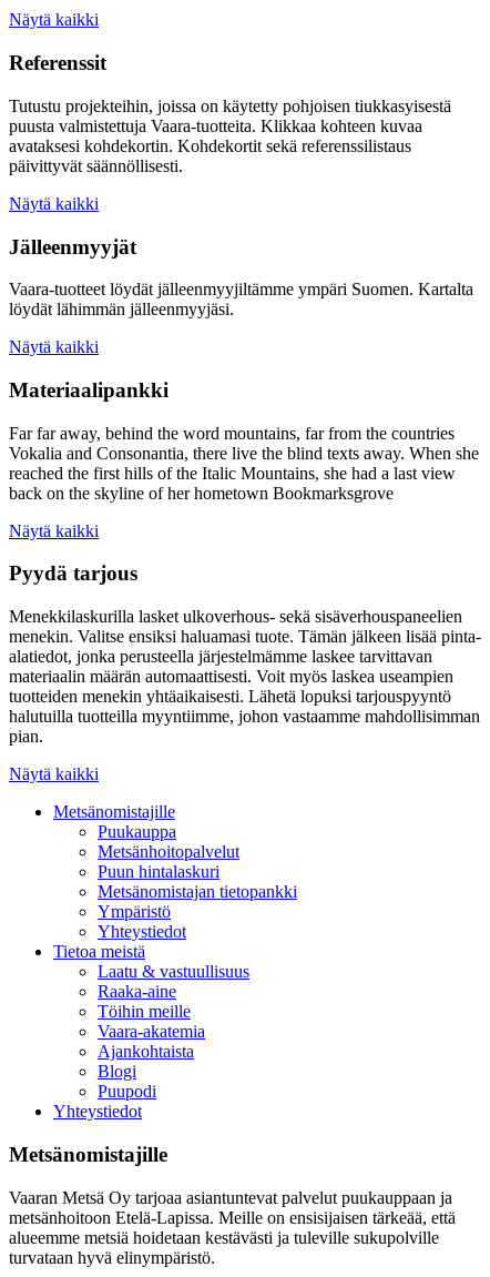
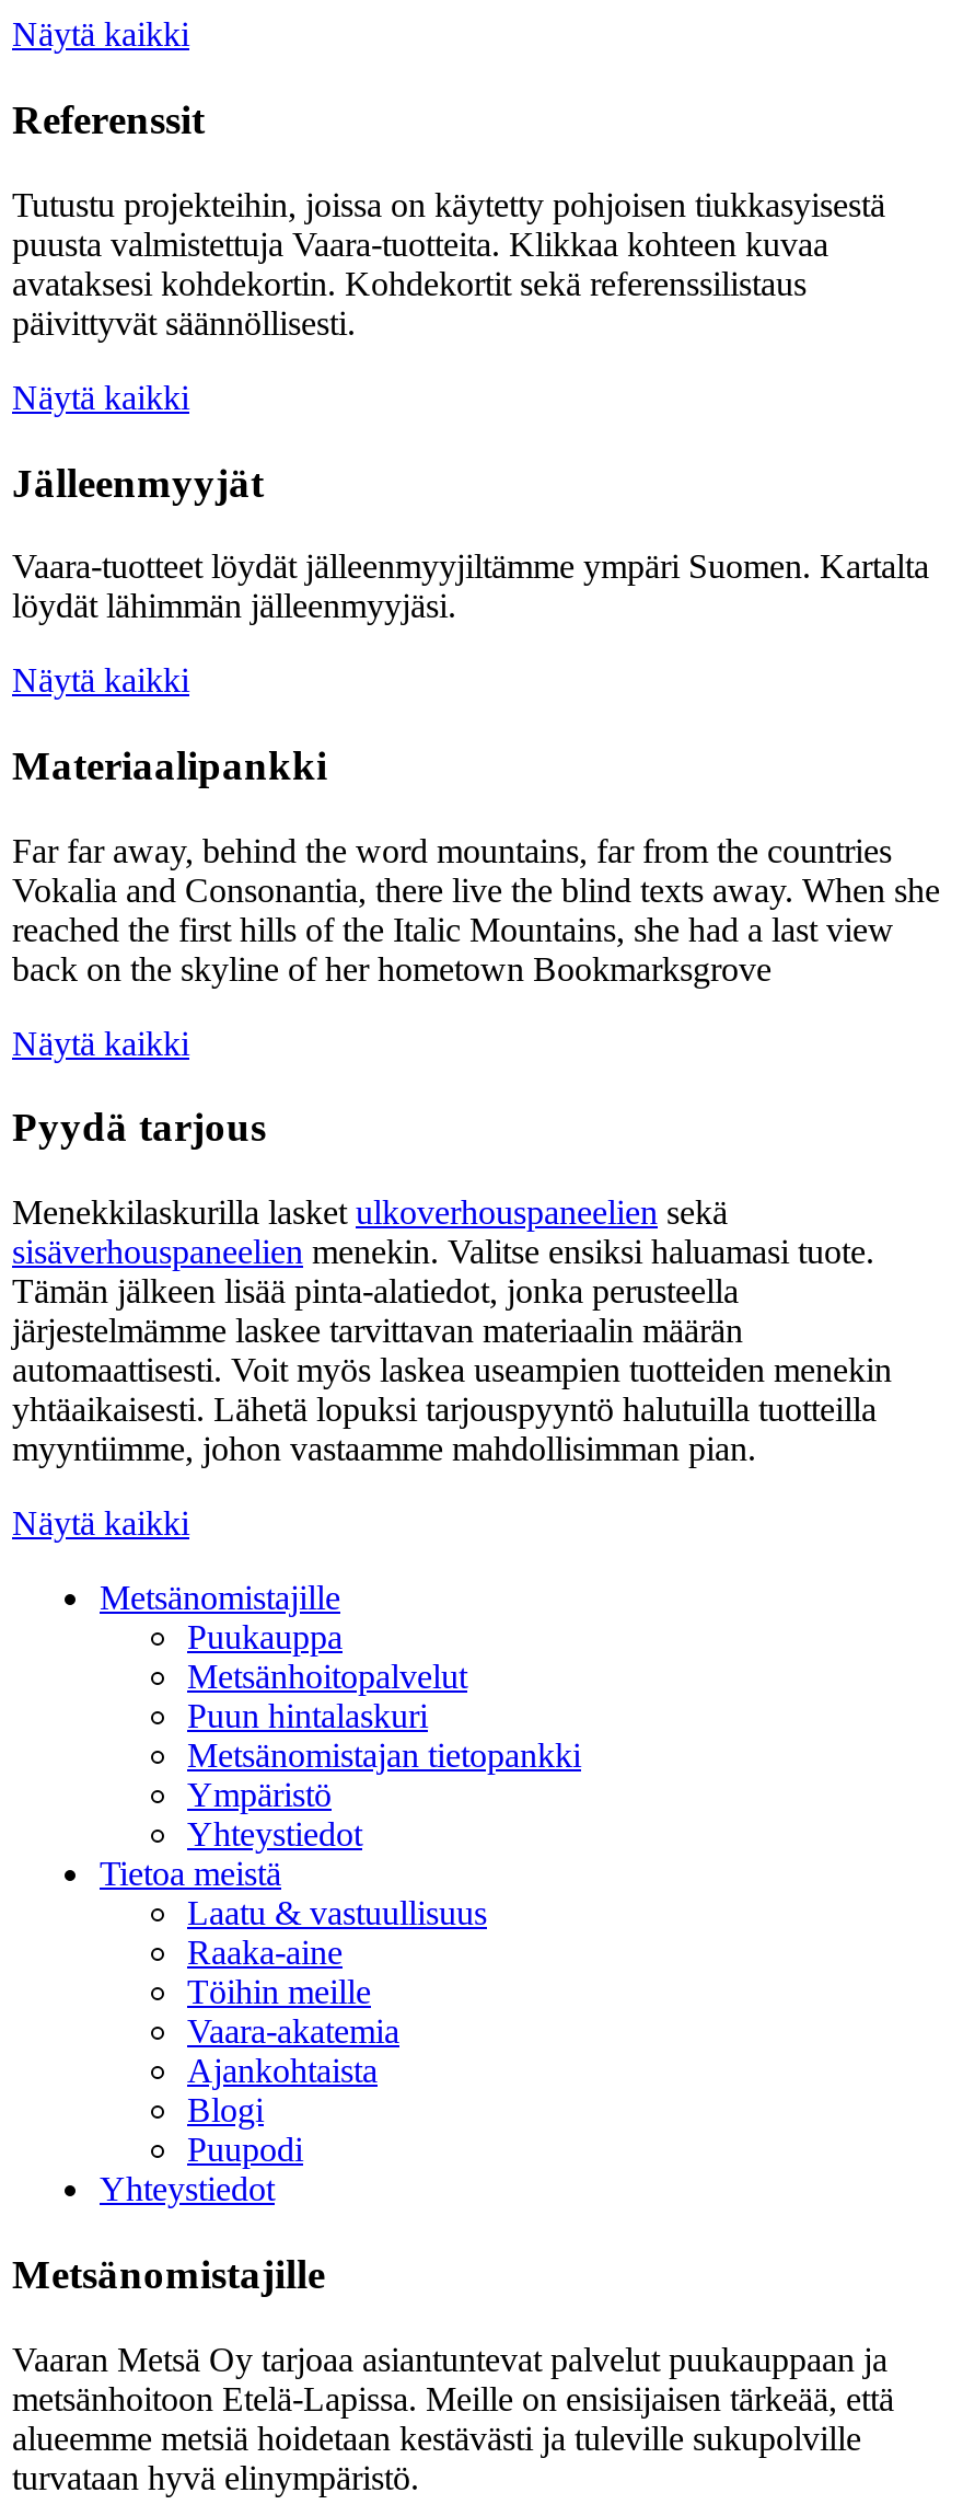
- Menekkilaskurilla lasket ulkoverhous- sekä sisäverhouspaneelien
- menekin. Valitse ensiksi haluamasi tuote. Tämän jälkeen lisää pinta-
- alatiedot, jonka perusteella järjestelmämme laskee tarvittavan
- materiaalin määrän automaattisesti. Voit myös laskea useampien
- tuotteiden menekin yhtäaikaisesti. Lähetä lopuksi tarjouspyyntö
- halutuilla tuotteilla myyntiimme, johon vastaamme mahdollisimman
- pian.
+ Menekkilaskurilla lasket ulkoverhouspaneelien sekä
+ sisäverhouspaneelien menekin. Valitse ensiksi haluamasi tuote.
+ Tämän jälkeen lisää pinta-alatiedot, jonka perusteella
+ järjestelmämme laskee tarvittavan materiaalin määrän
+ automaattisesti. Voit myös laskea useampien tuotteiden menekin
+ yhtäaikaisesti. Lähetä lopuksi tarjouspyyntö halutuilla tuotteilla
+ myyntiimme, johon vastaamme mahdollisimman pian.
